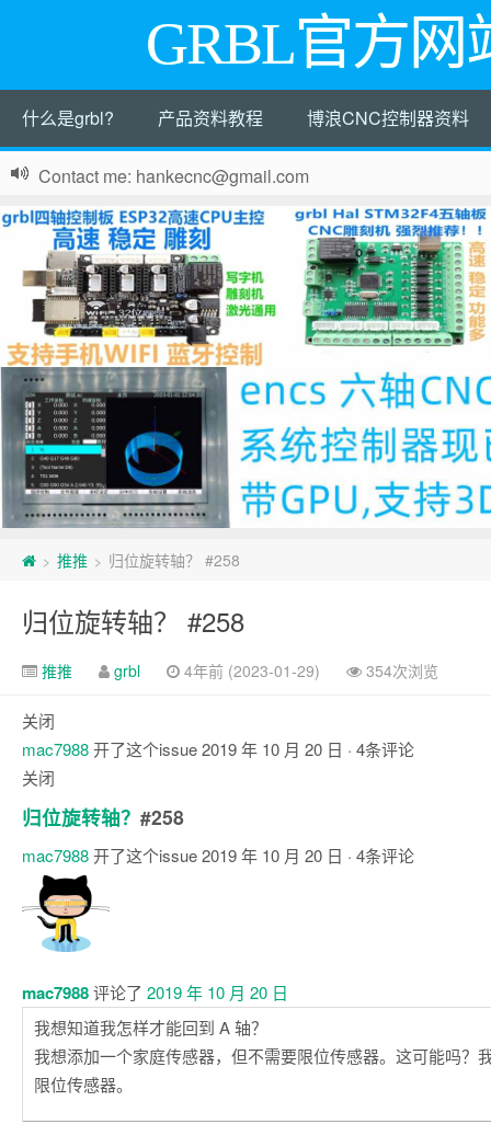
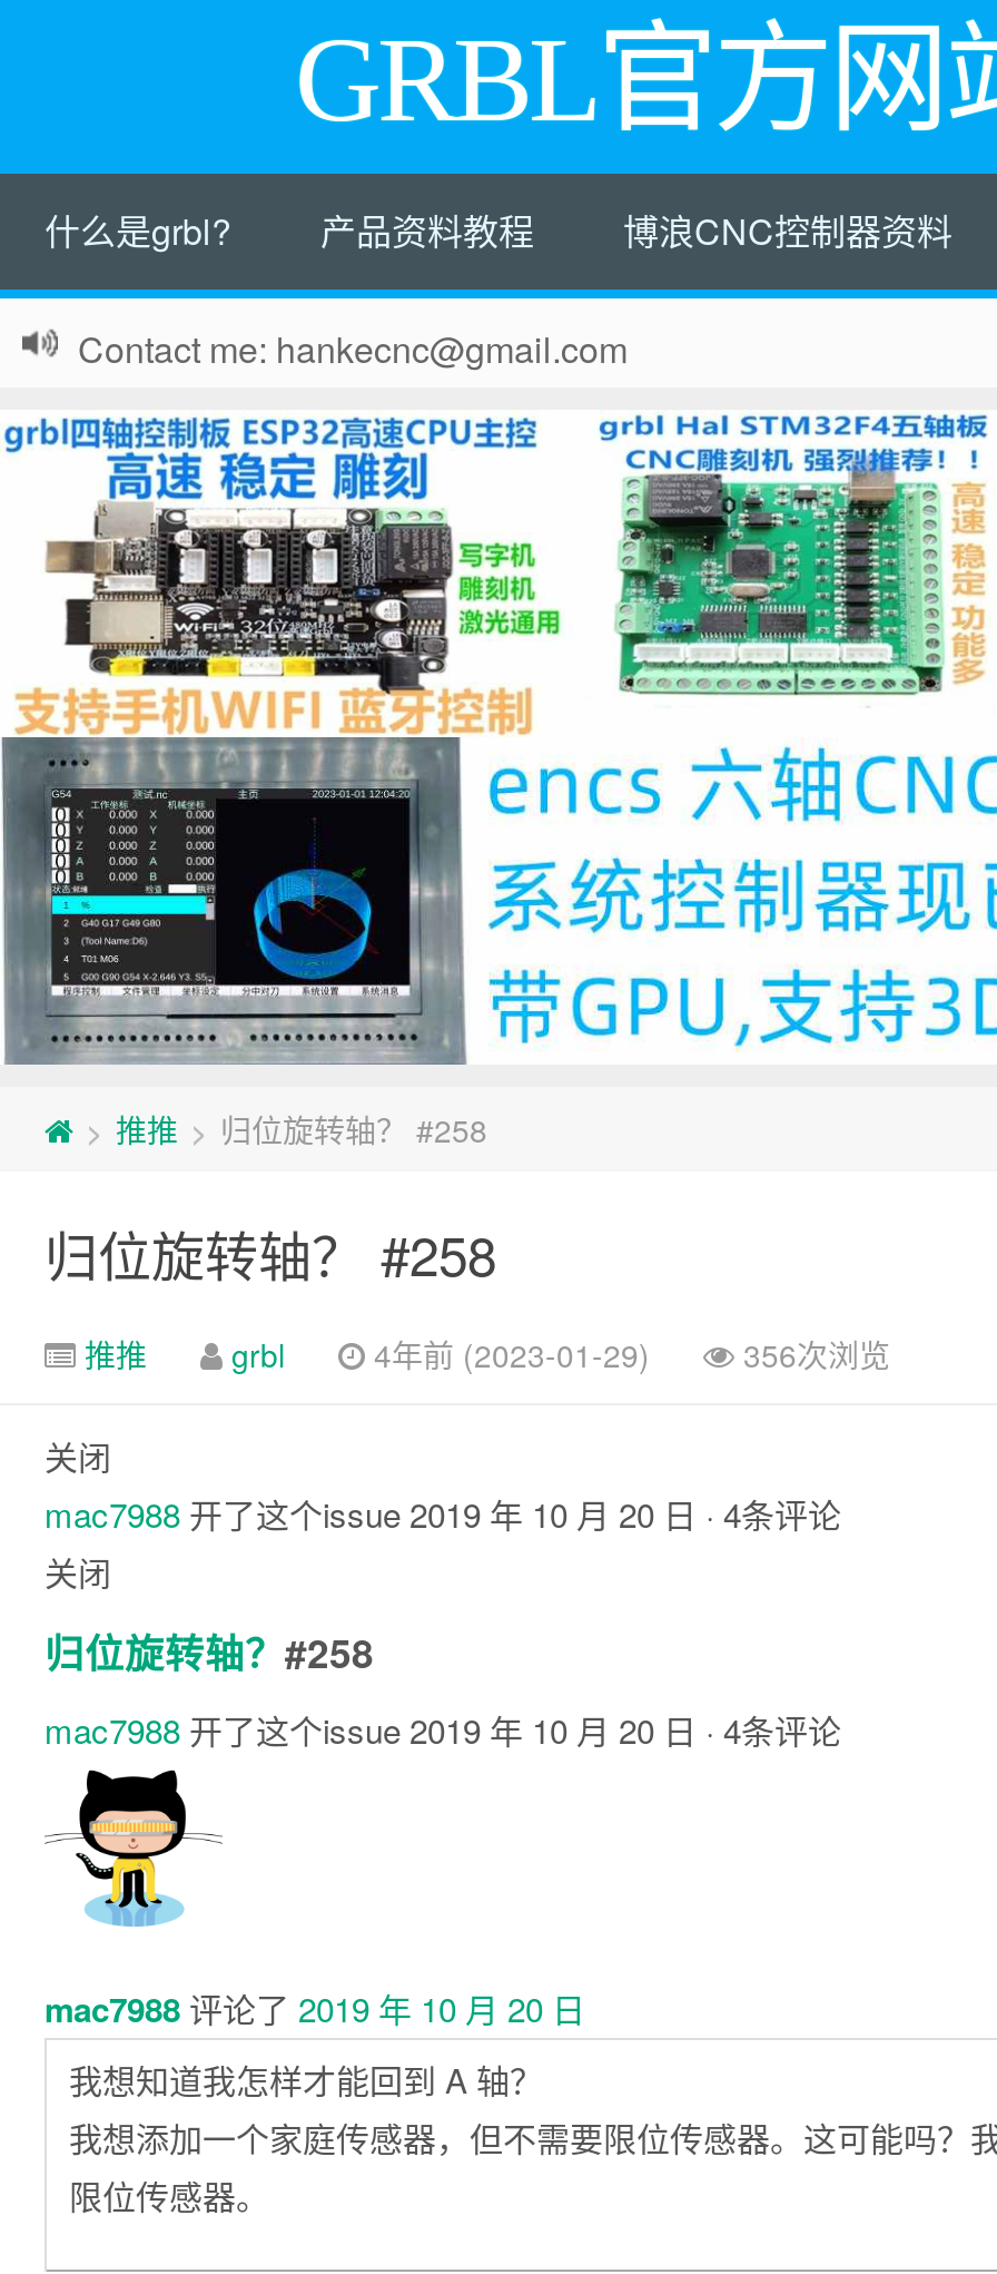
- 推推 grbl 4年前 (2023-01-29) 354次浏览
+ 推推 grbl 4年前 (2023-01-29) 356次浏览
